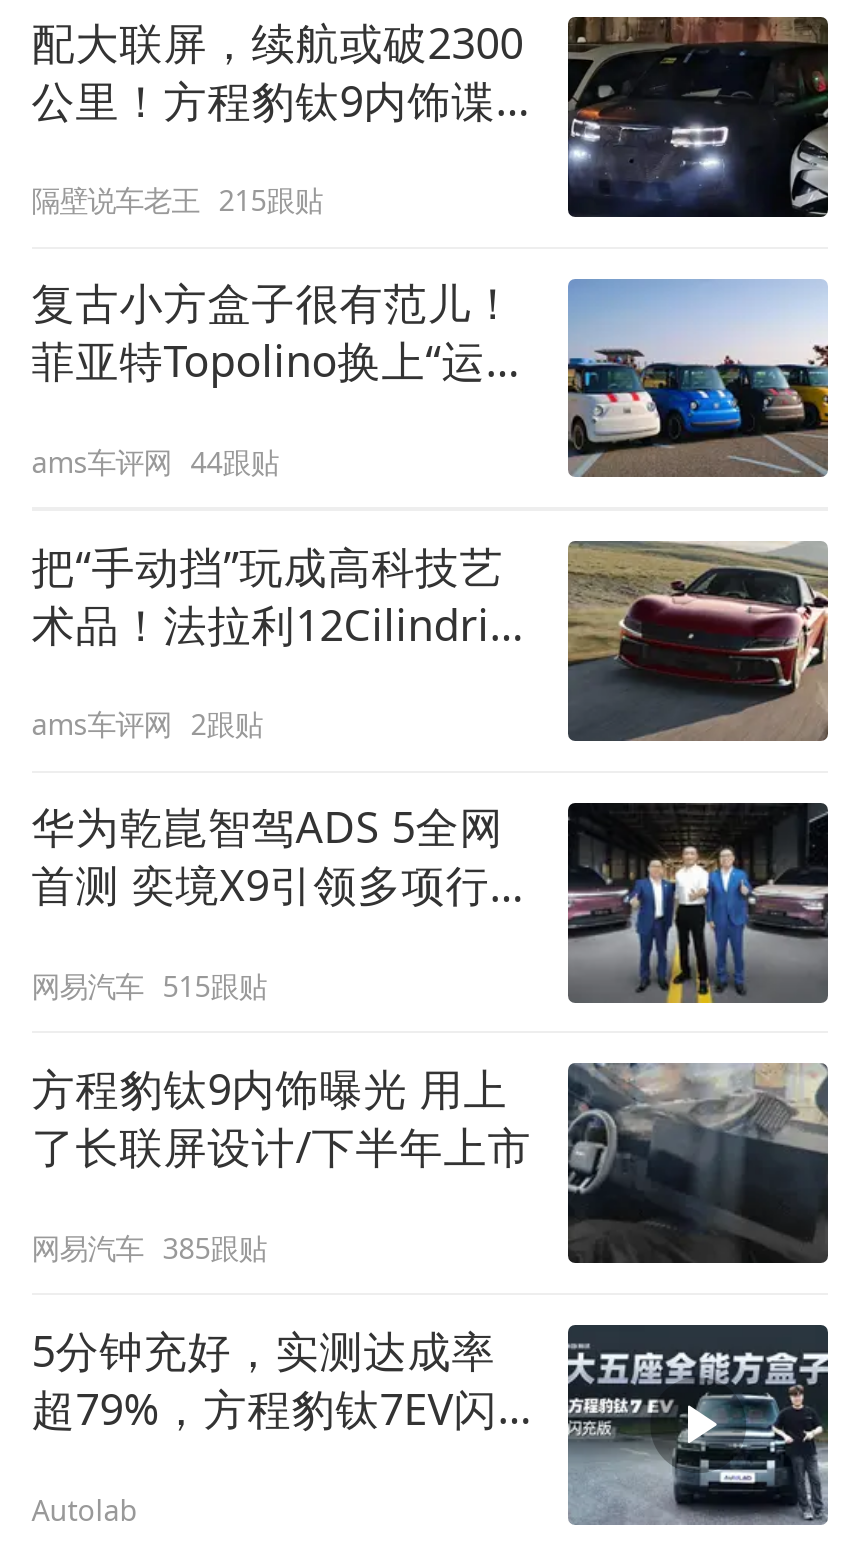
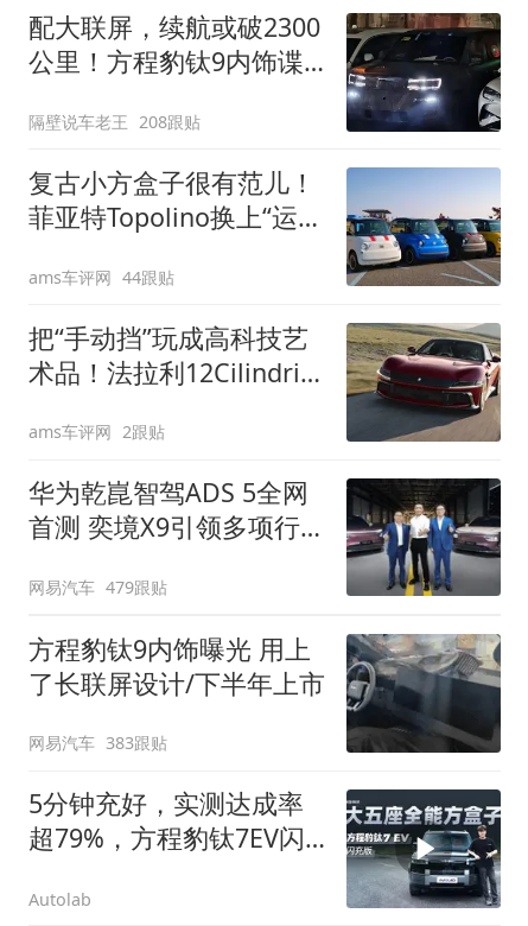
- 隔壁说车老王 215跟贴
+ 隔壁说车老王 208跟贴

- 网易汽车 515跟贴
+ 网易汽车 479跟贴

- 网易汽车 385跟贴
+ 网易汽车 383跟贴
